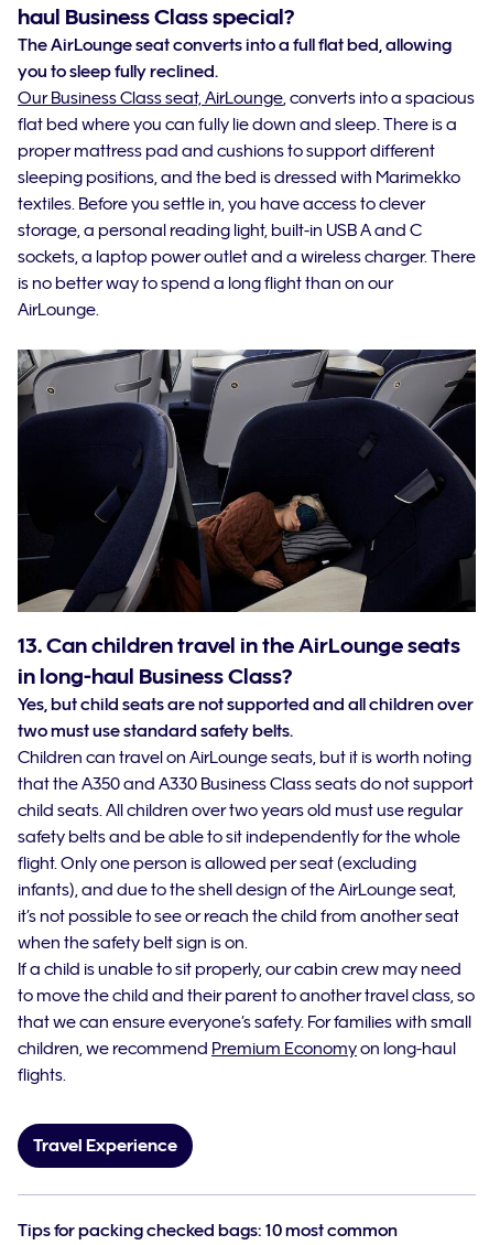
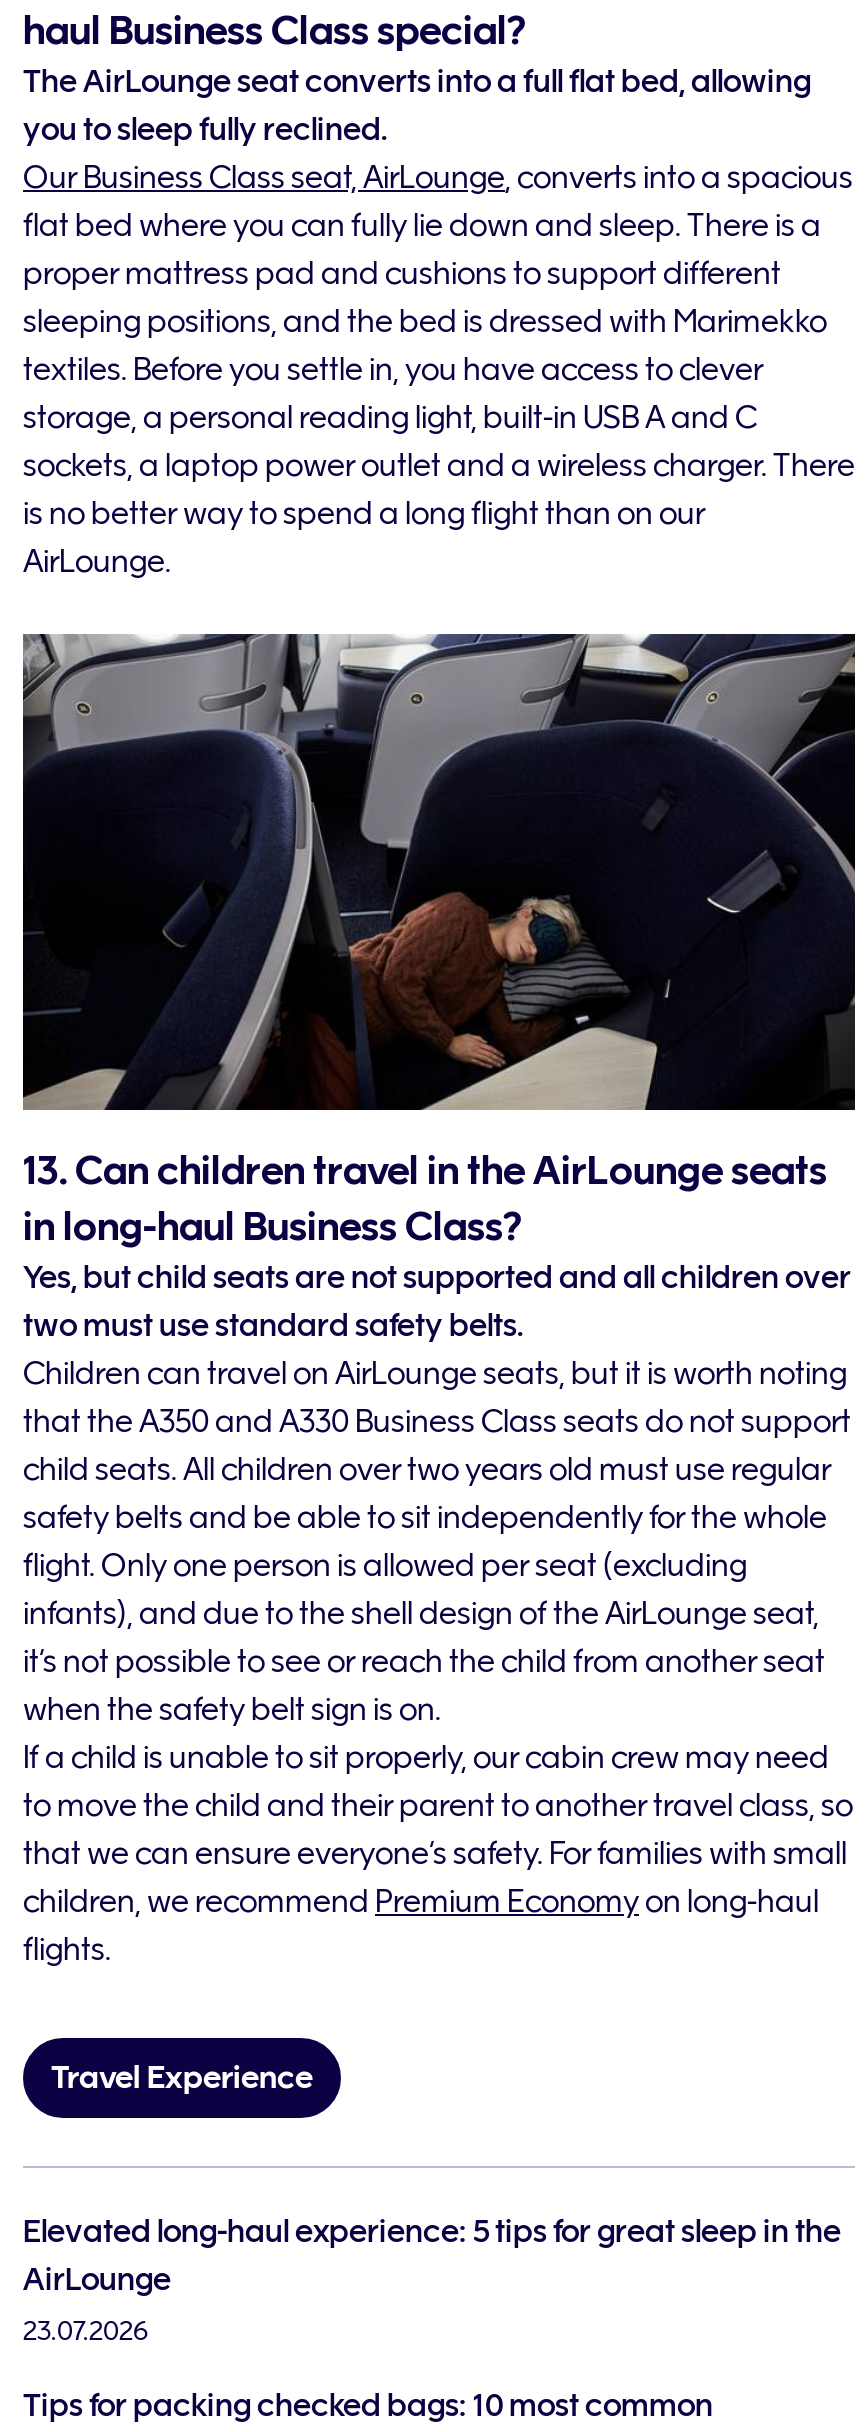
+ Elevated long-haul experience: 5 tips for great sleep in the
+ AirLounge
+ 23.07.2026
